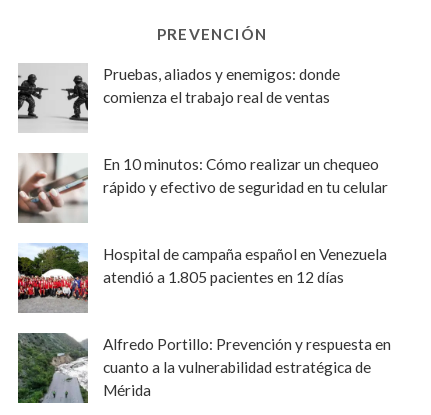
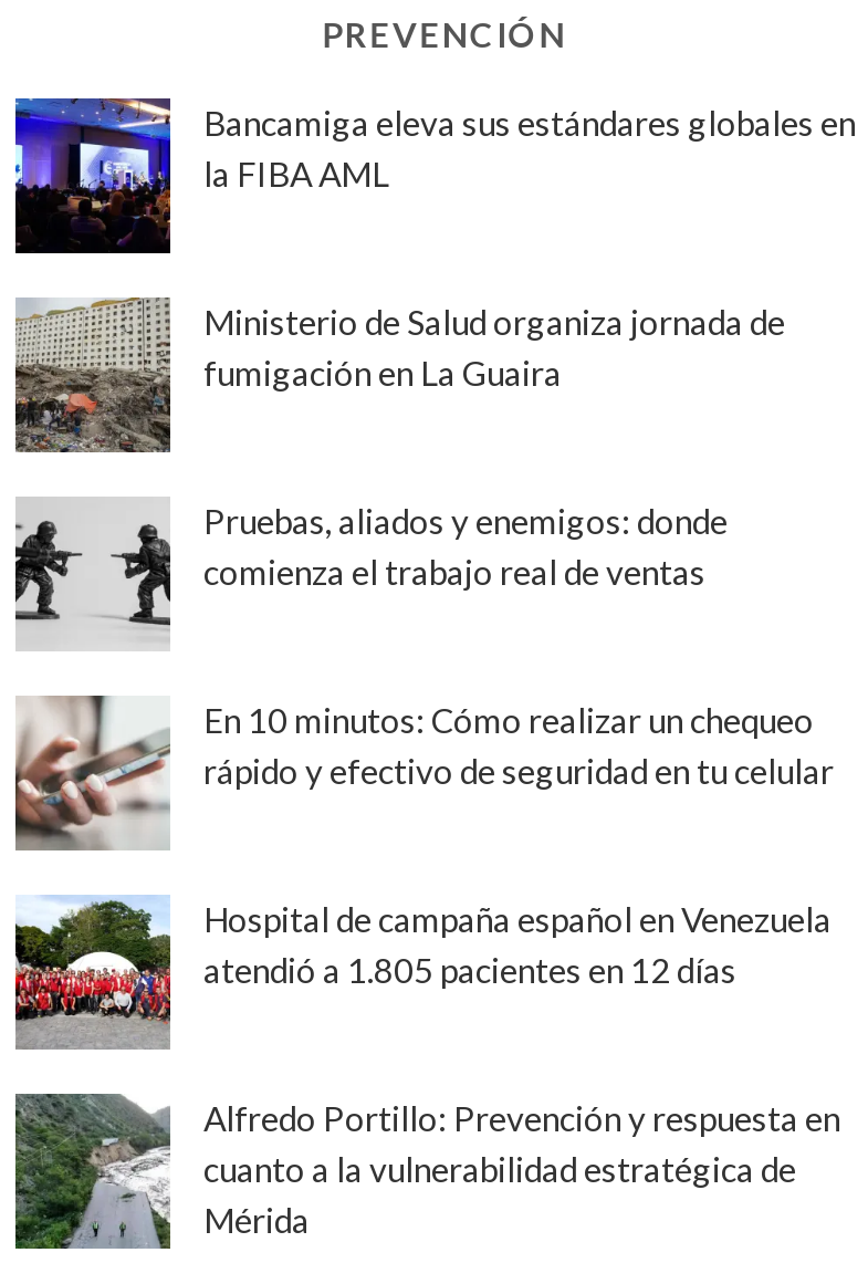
+ [image]
+ Bancamiga eleva sus estándares globales en
+ la FIBA AML

+ [image]
+ Ministerio de Salud organiza jornada de
+ fumigación en La Guaira
